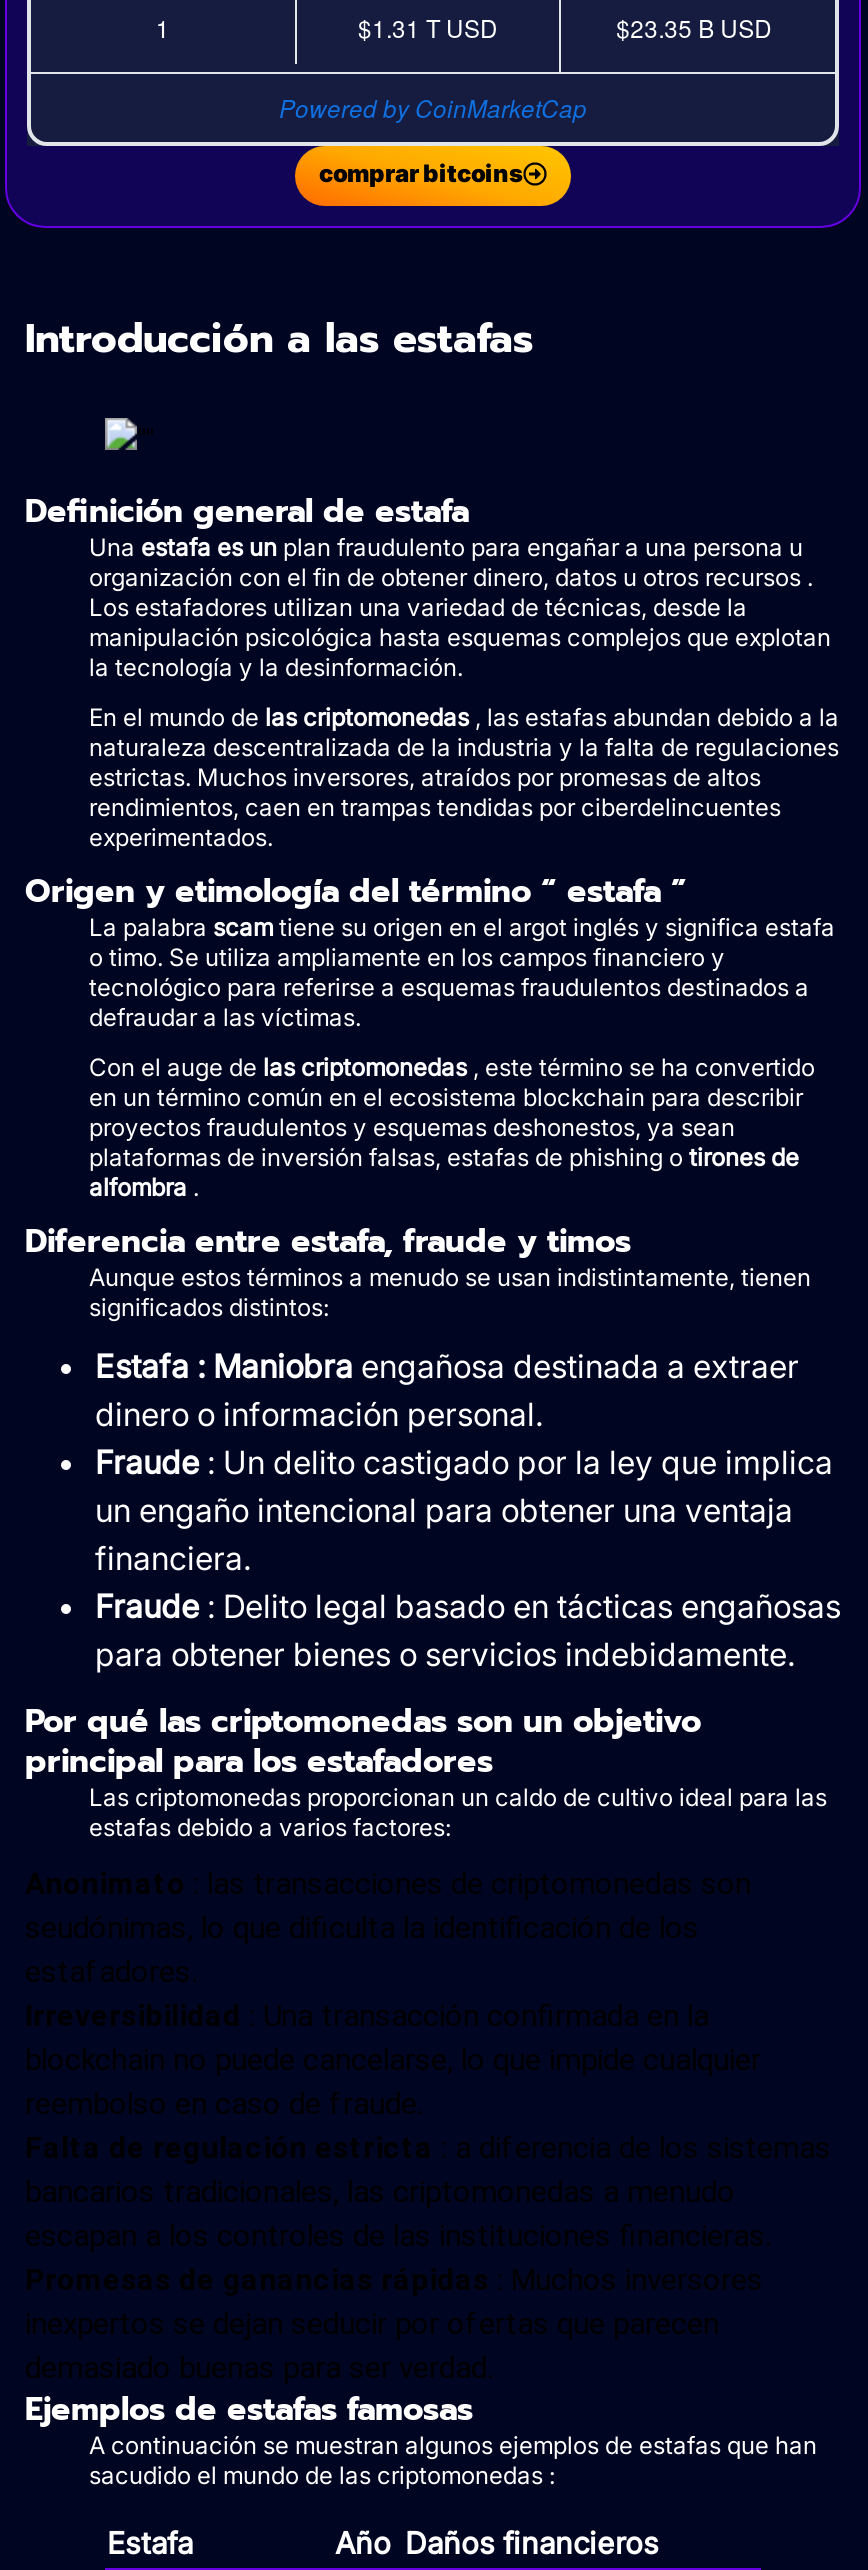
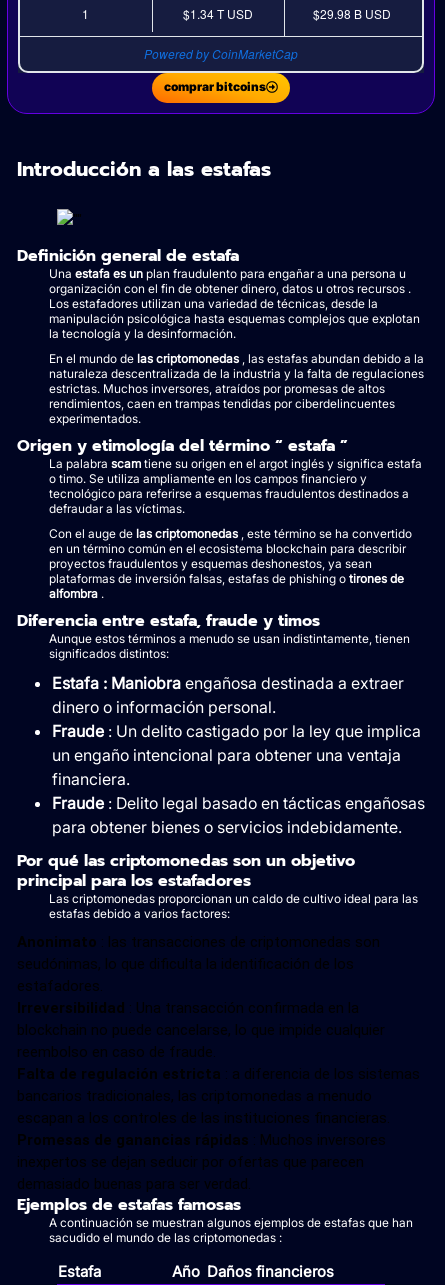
- $1.31 T USD
+ $1.34 T USD

- $23.35 B USD
+ $29.98 B USD
